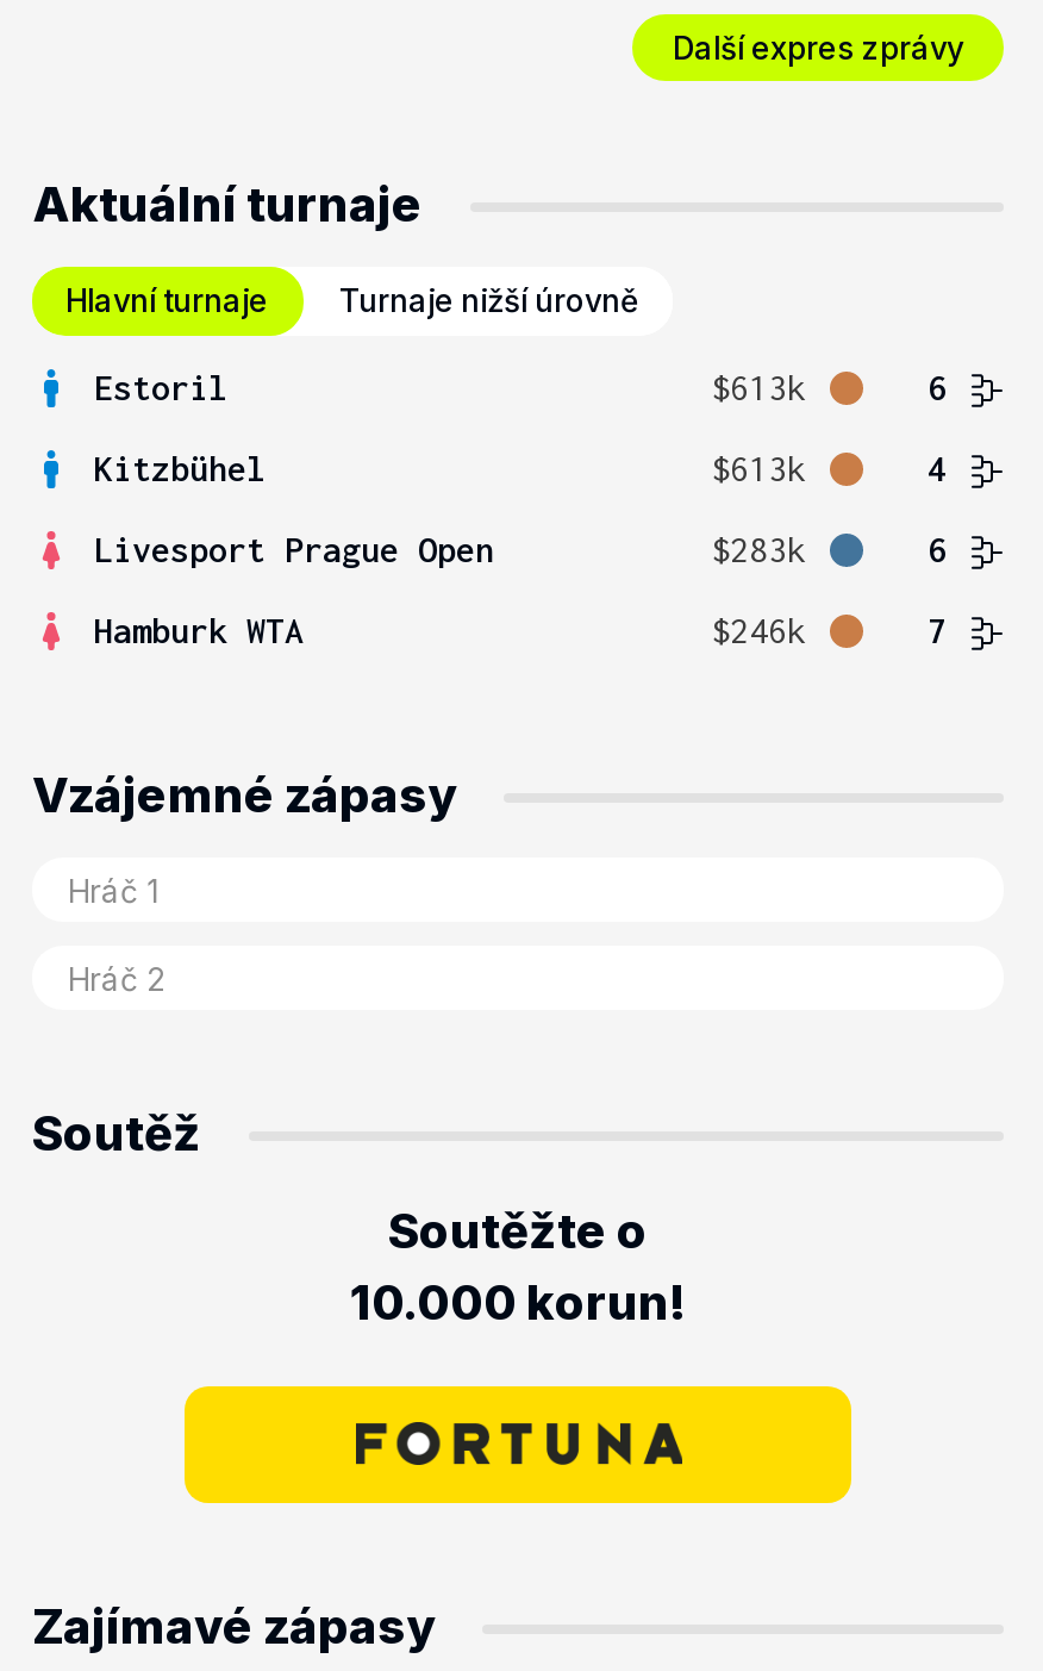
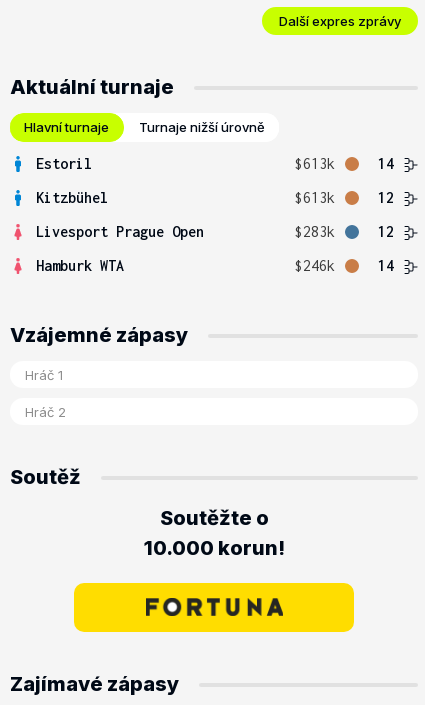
- 6
+ 14

- 4
+ 12

- 6
+ 12

- 7
+ 14
